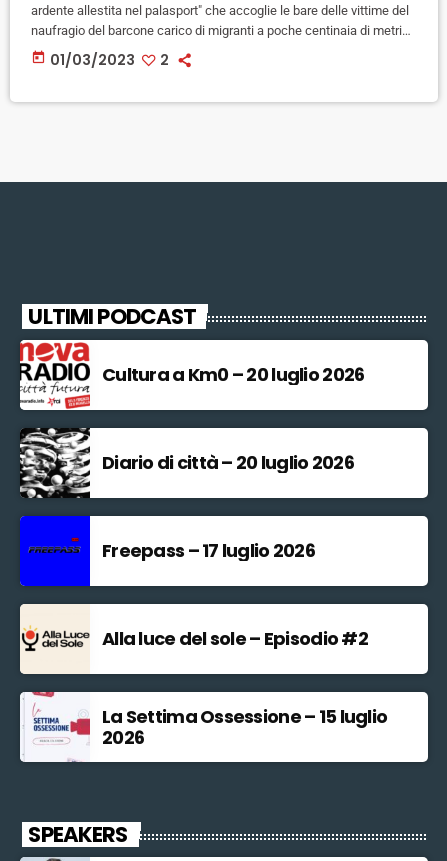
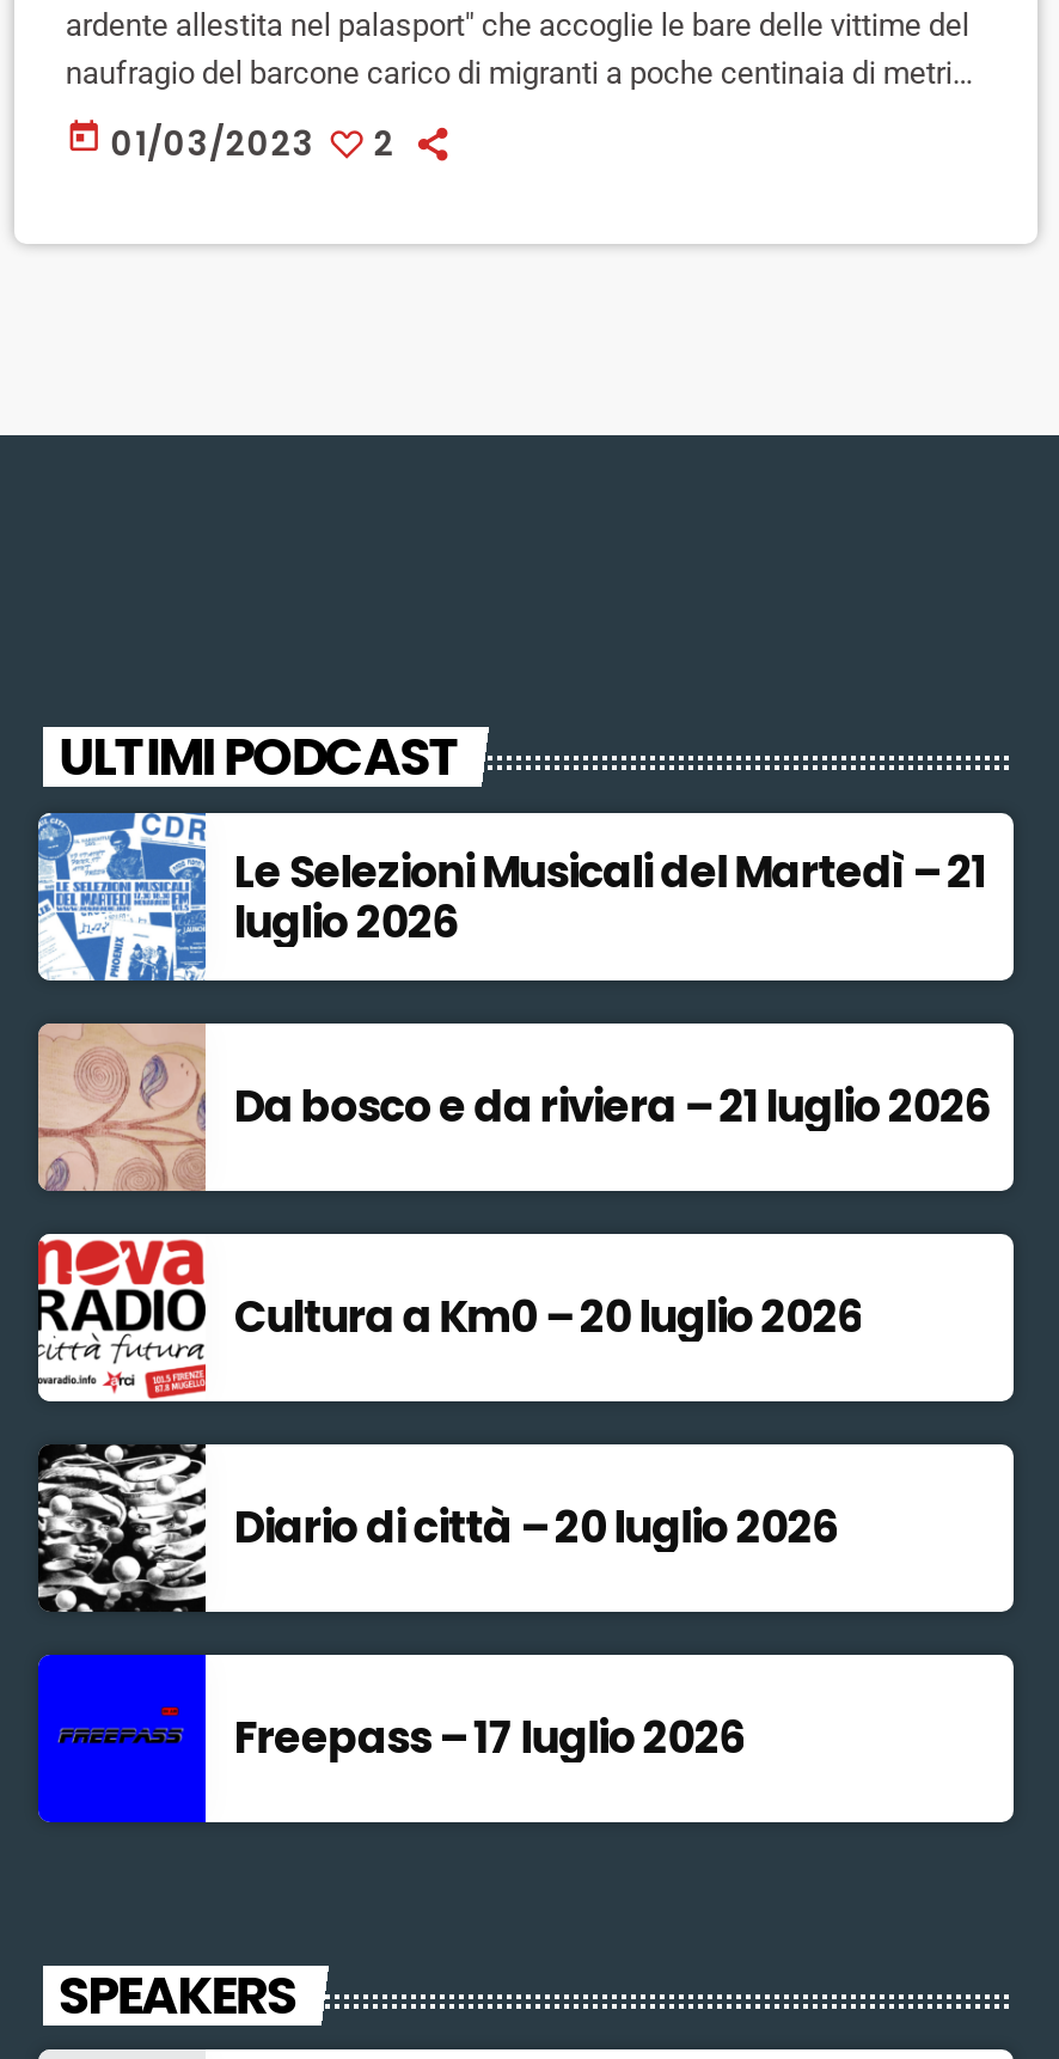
+ [image]
+ Le Selezioni Musicali del Martedì – 21
+ luglio 2026
+ Da bosco e da riviera – 21 luglio 2026

+ [image]

moved down: [image] | Cultura a Km0 – 20 luglio 2026 | Diario di città – 20 luglio 2026 | Freepass – 17 luglio 2026

- [image]
- Alla luce del sole – Episodio #2
- La Settima Ossessione – 15 luglio
- 2026

- [image]
